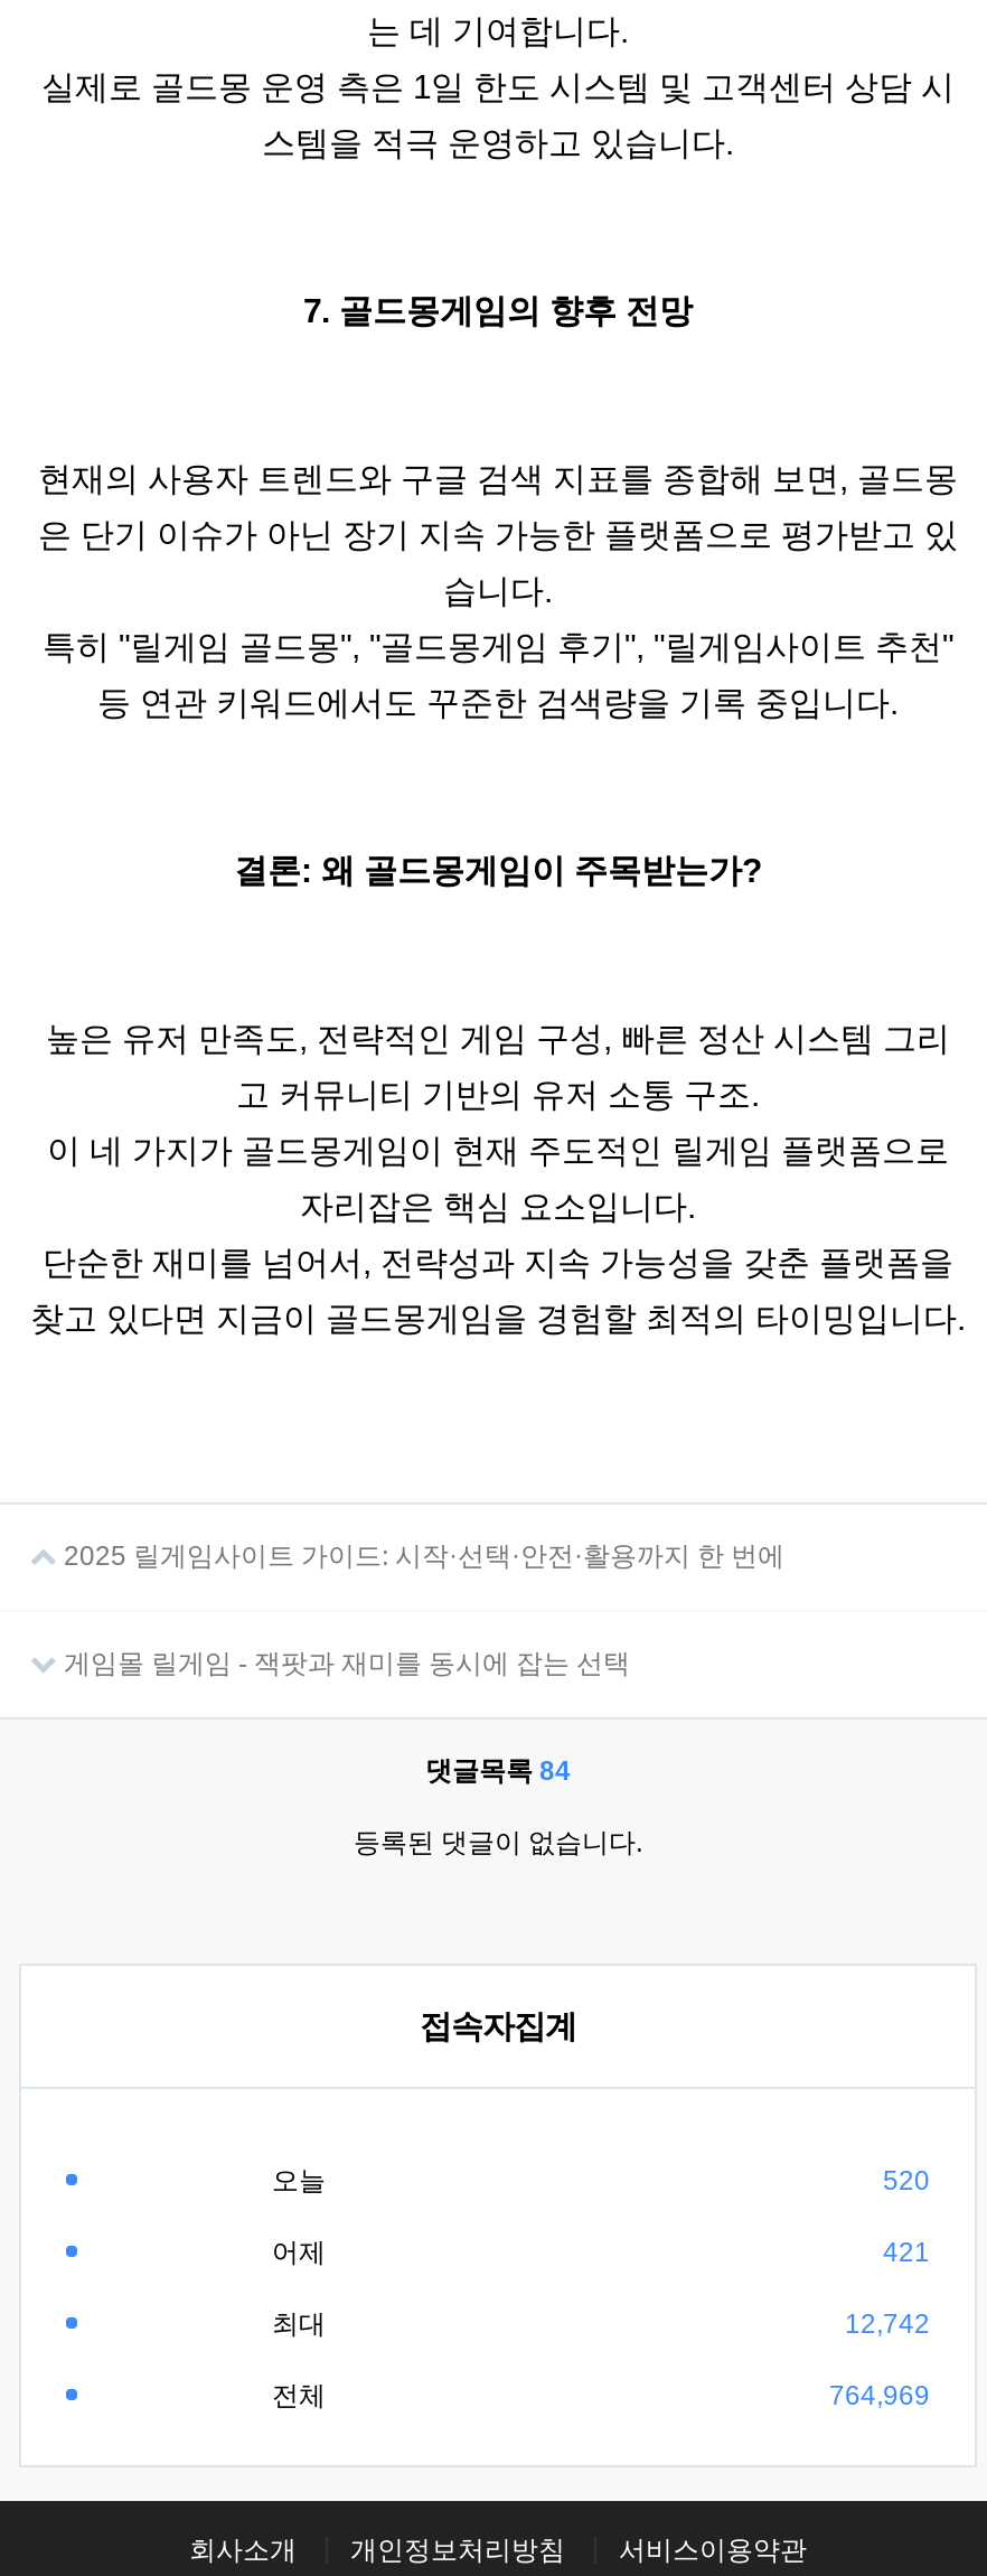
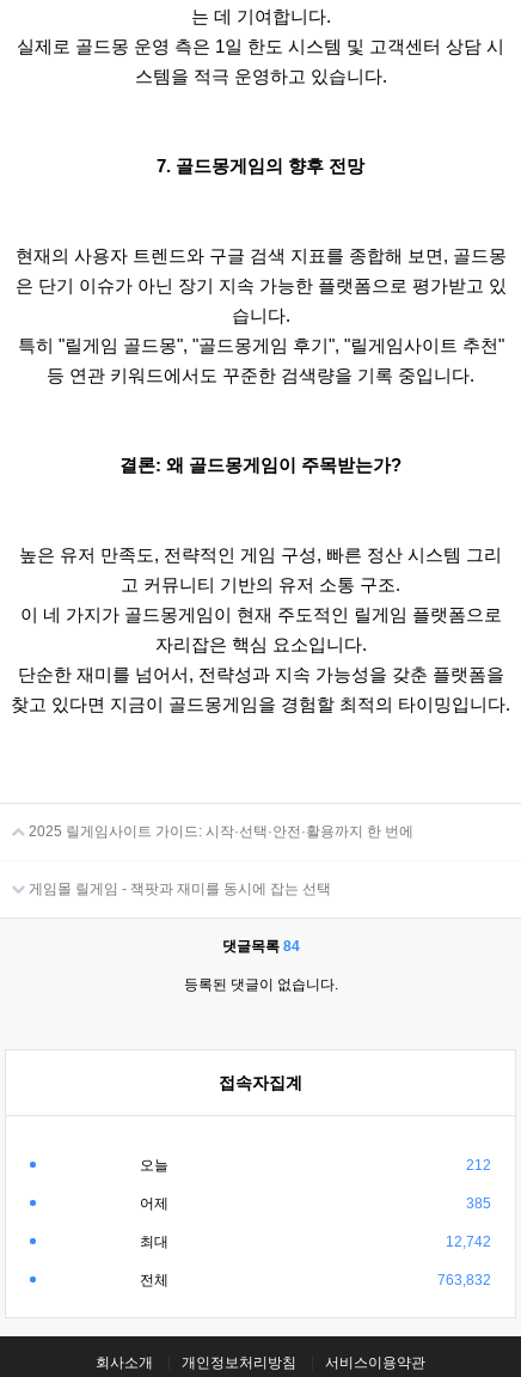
- 520
+ 212

- 421
+ 385

- 764,969
+ 763,832
